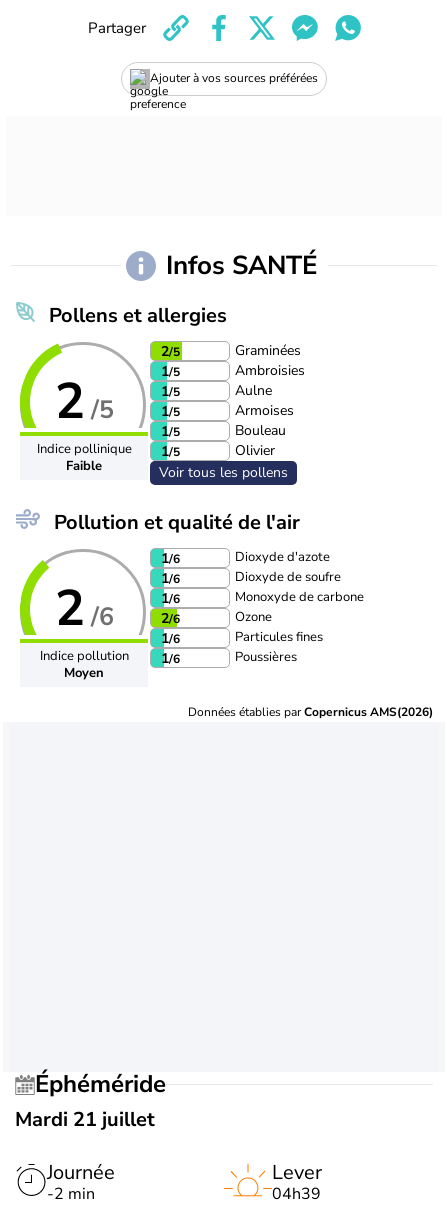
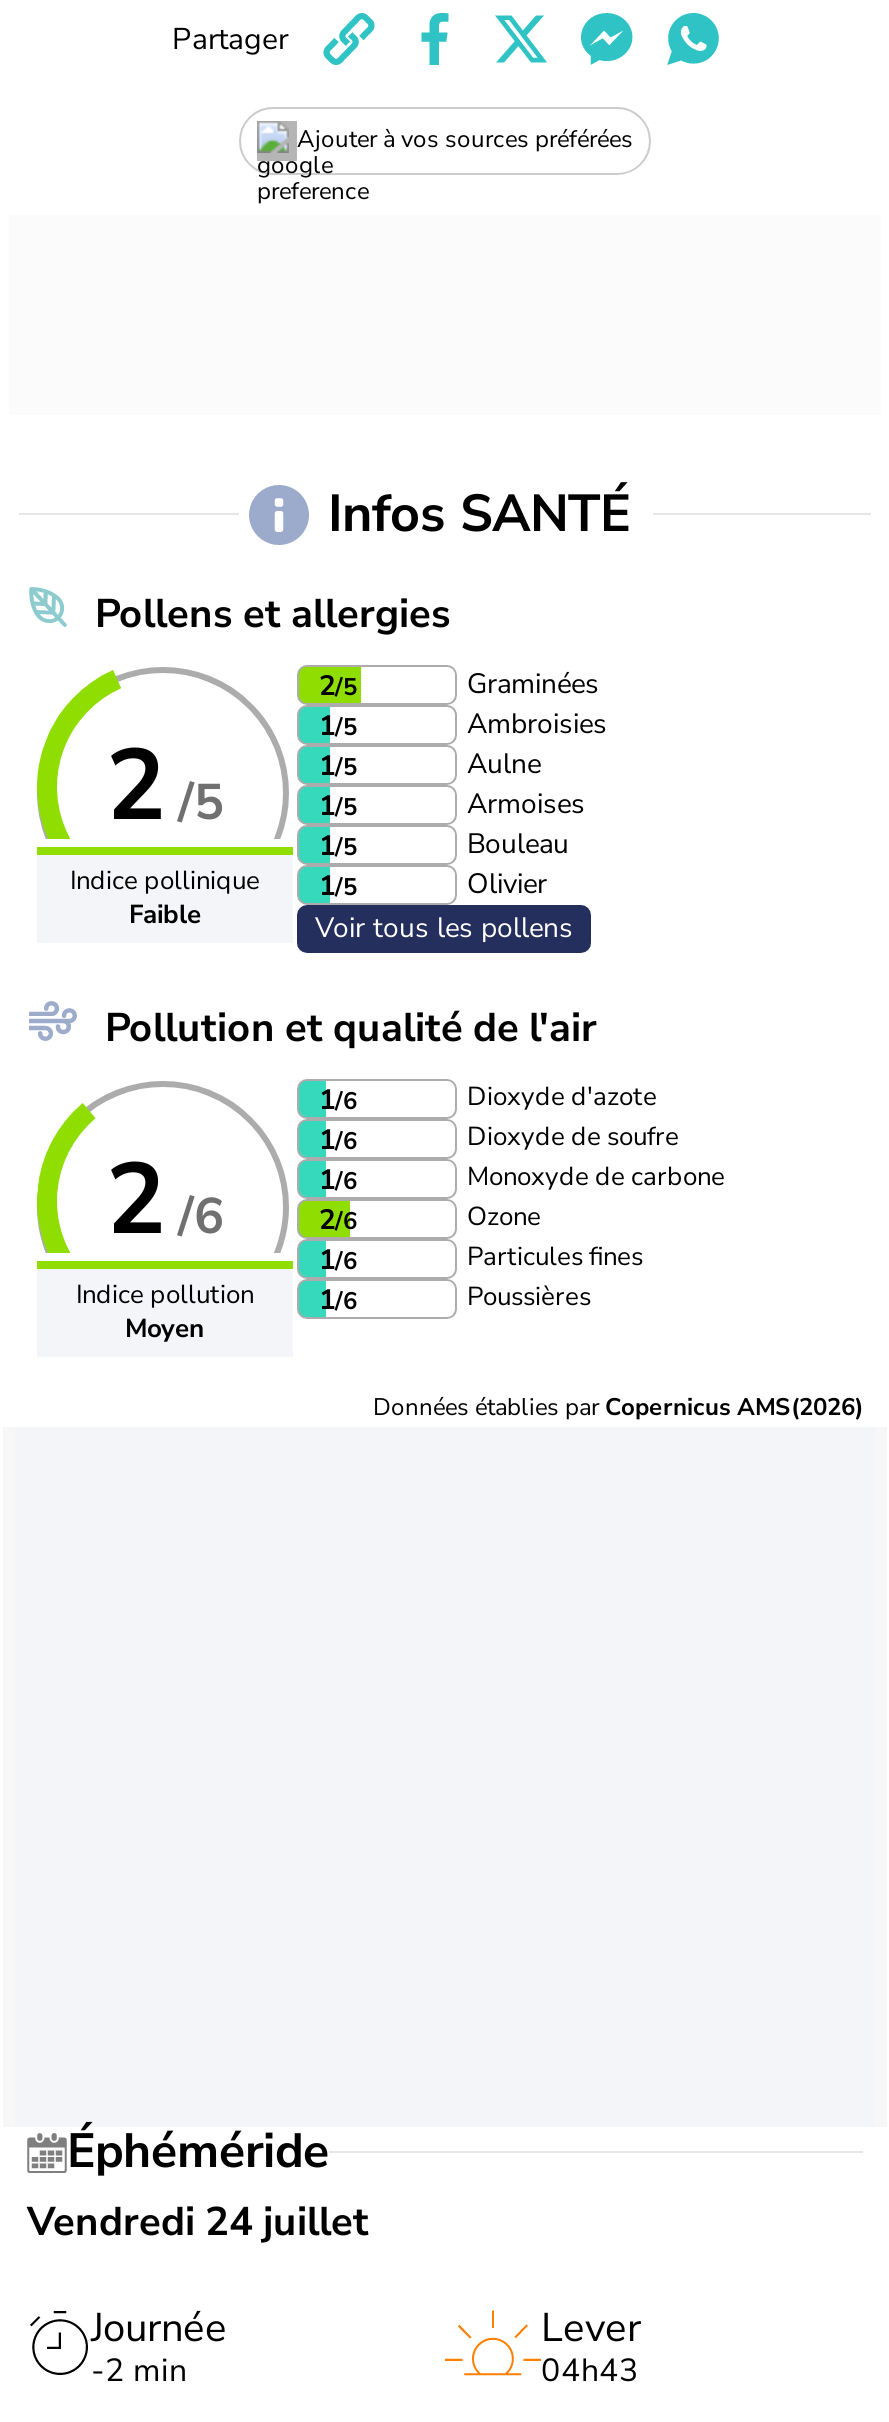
- Mardi 21 juillet
+ Vendredi 24 juillet

- 04h39
+ 04h43
